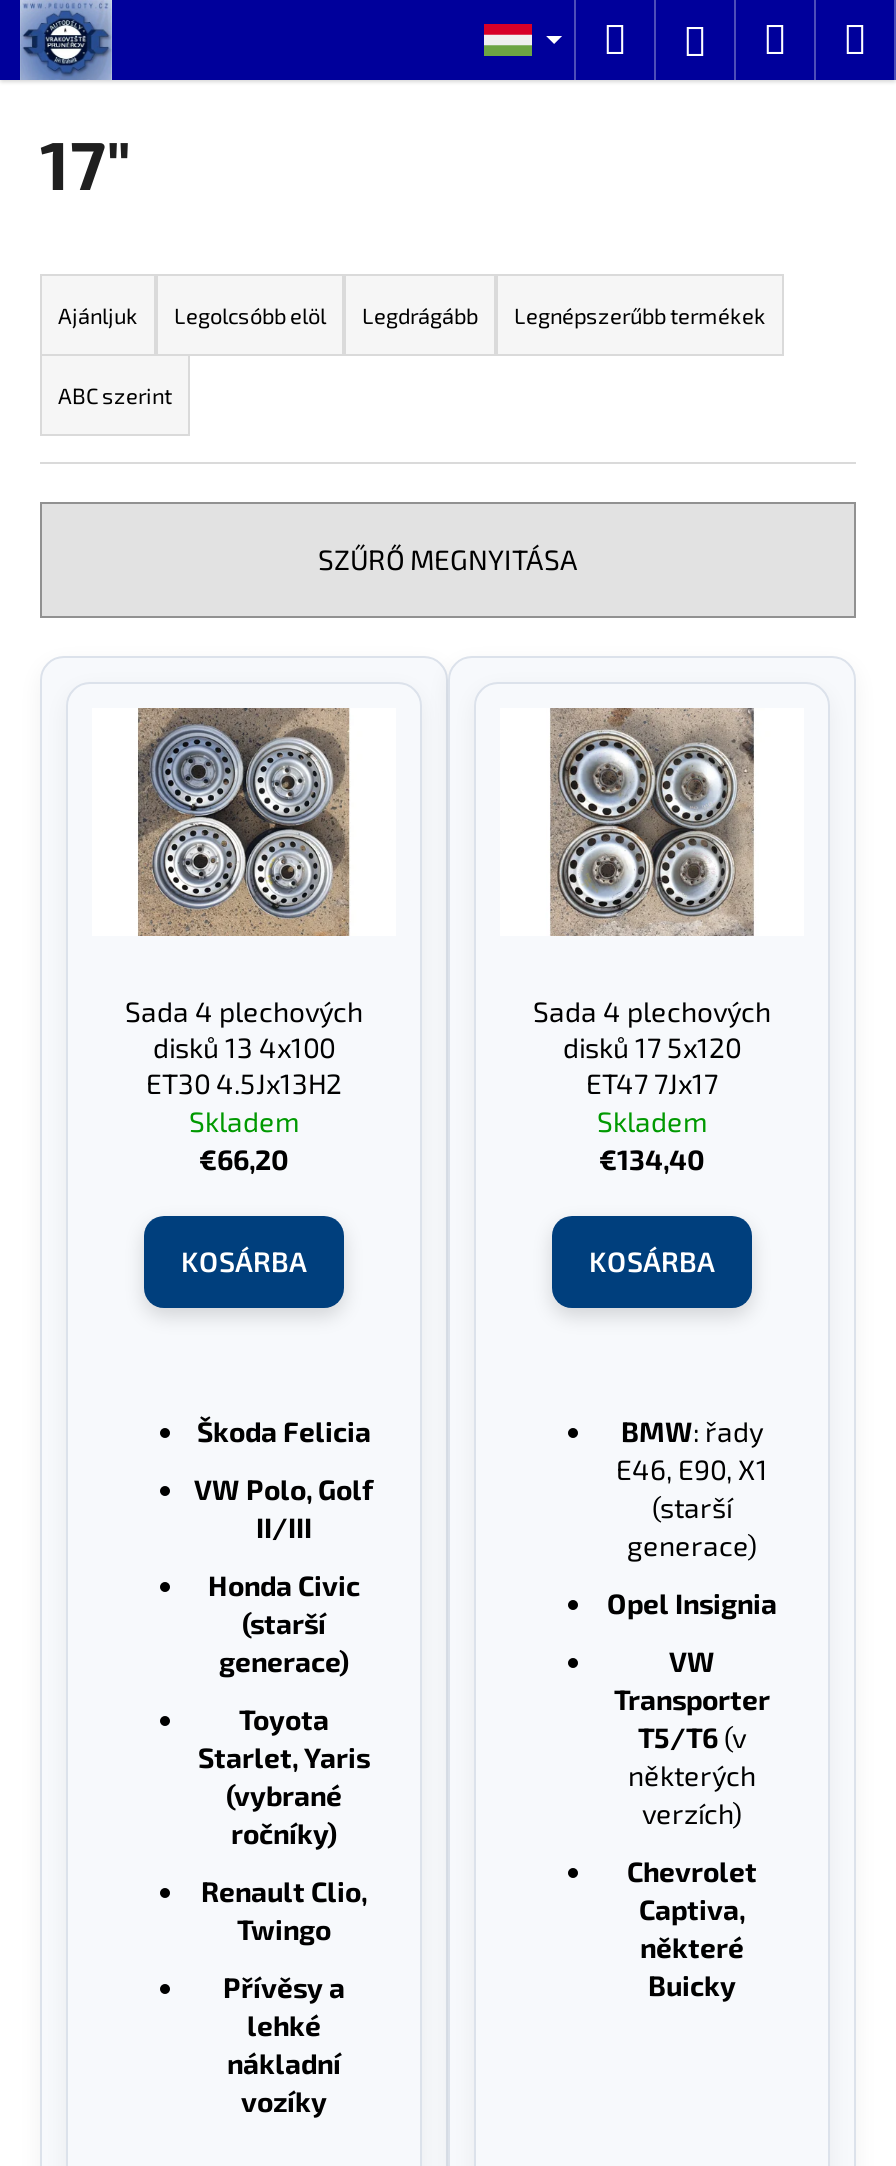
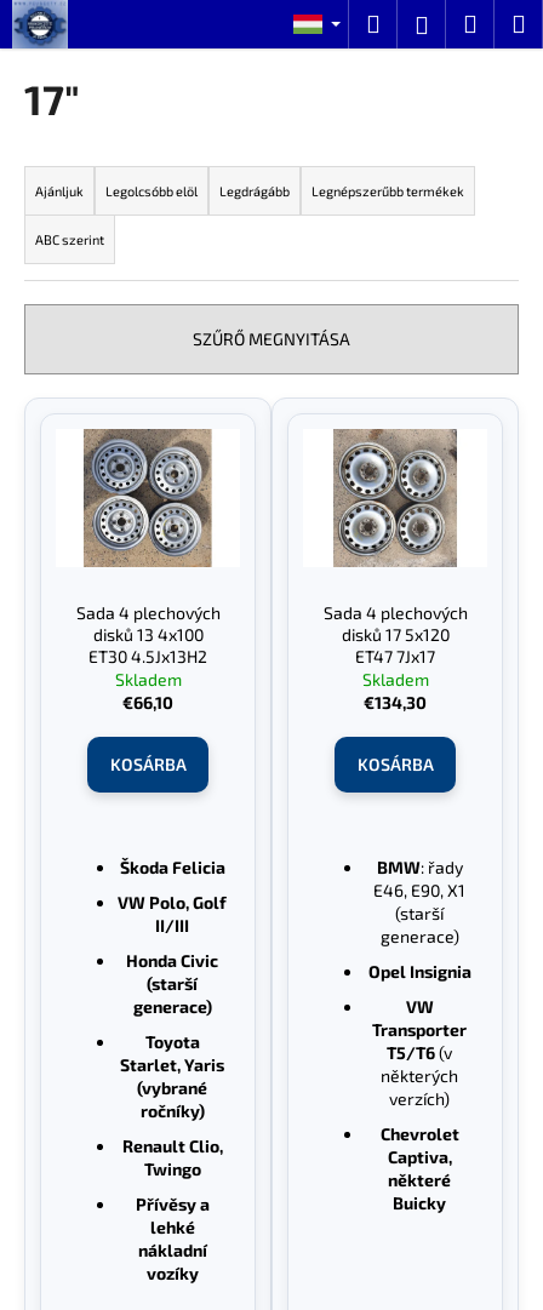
- €66,20
+ €66,10

- €134,40
+ €134,30
